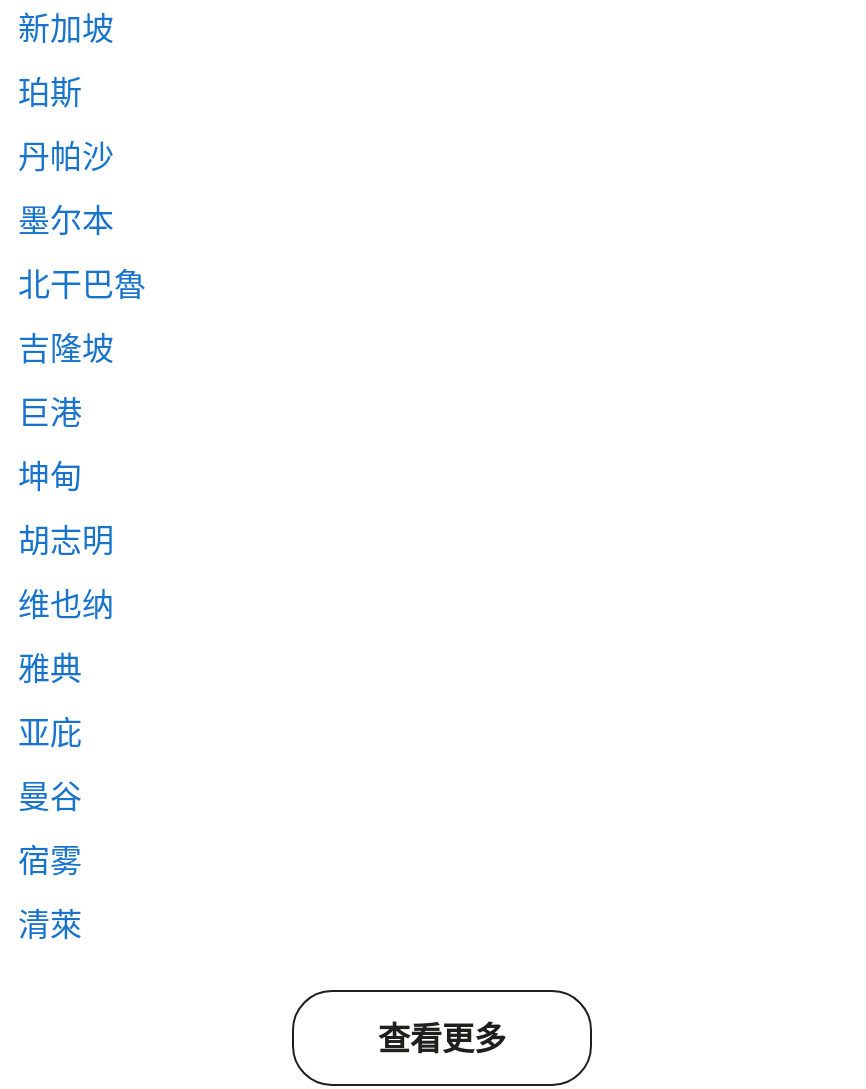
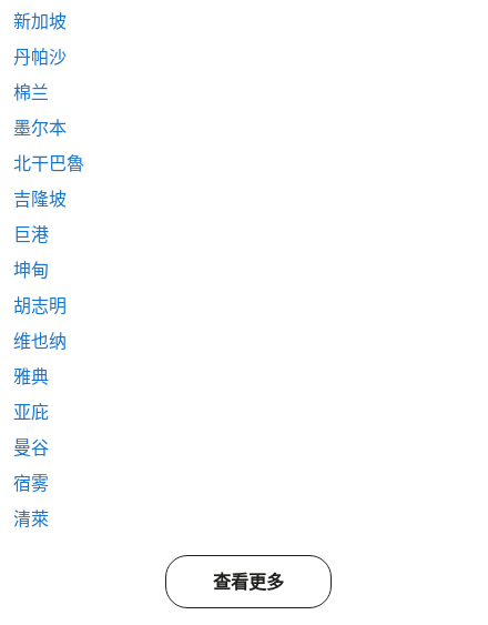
- 珀斯

moved up: 丹帕沙

+ 棉兰
